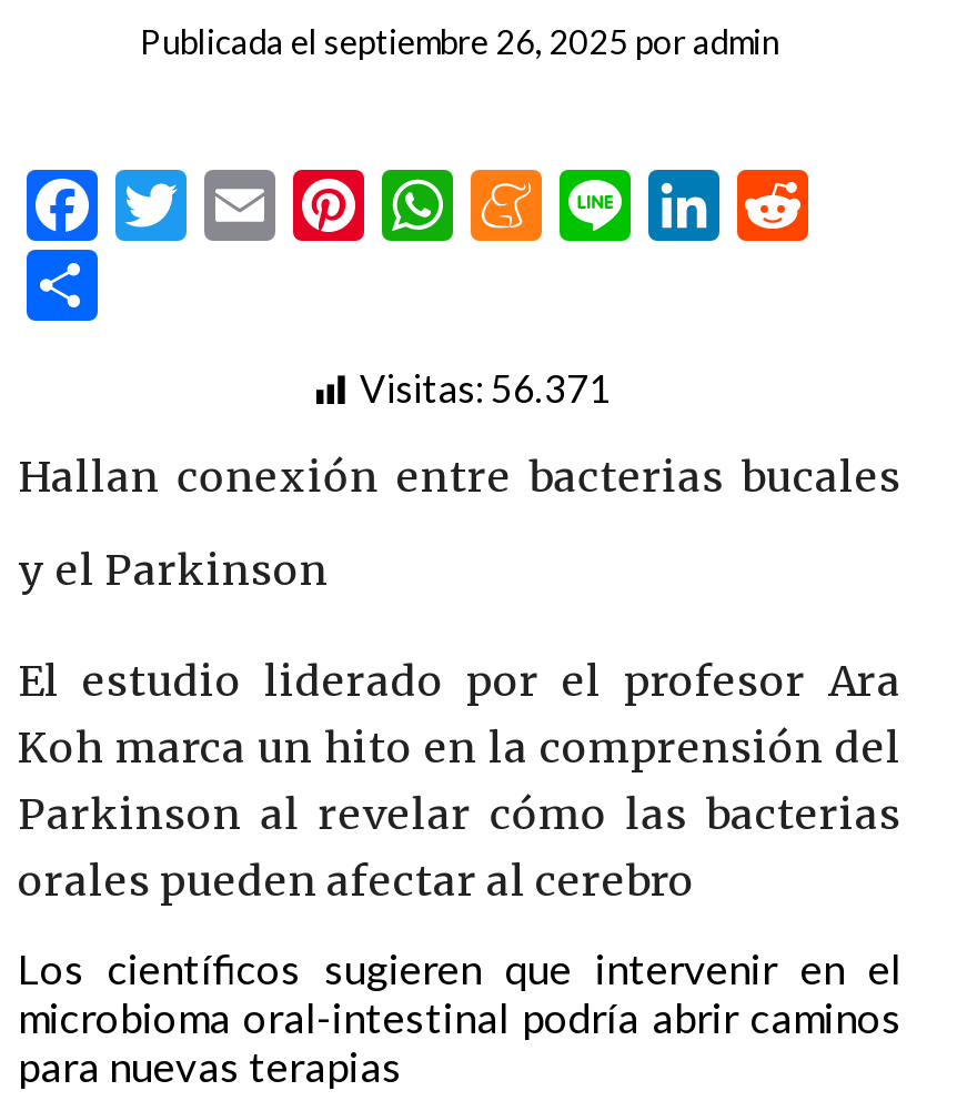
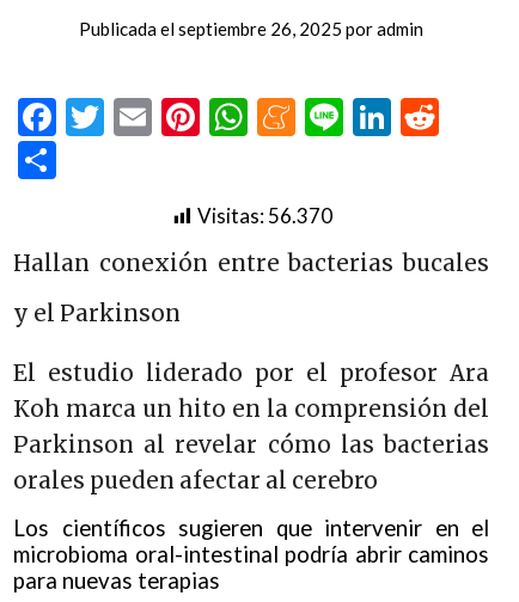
- Visitas: 56.371
+ Visitas: 56.370
